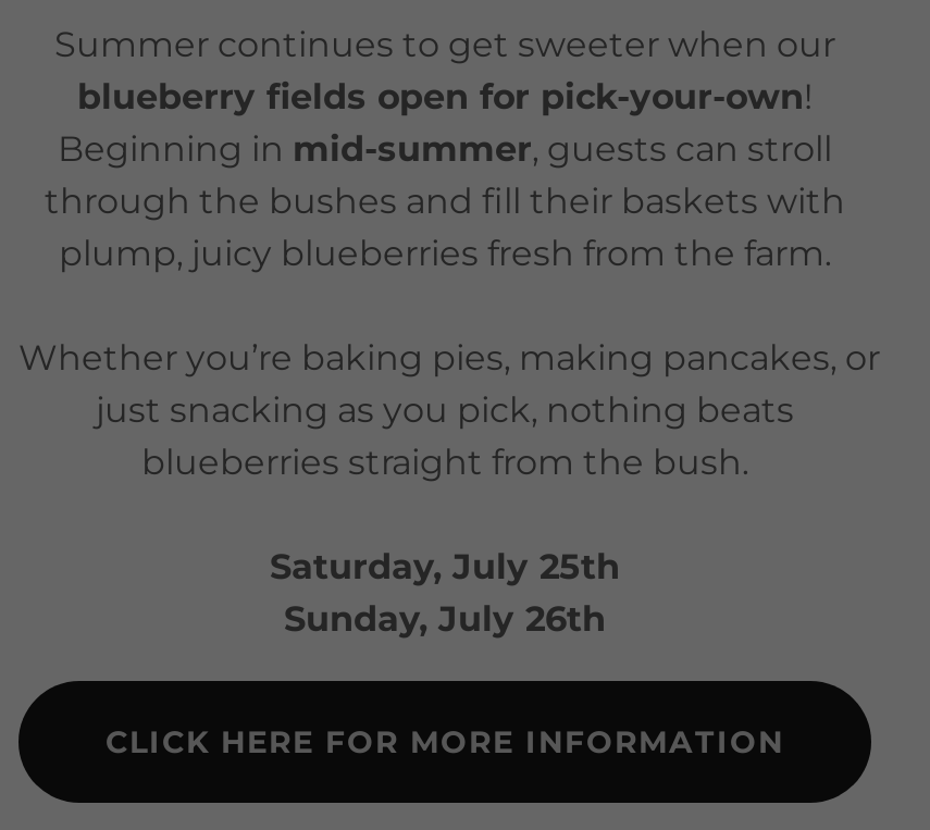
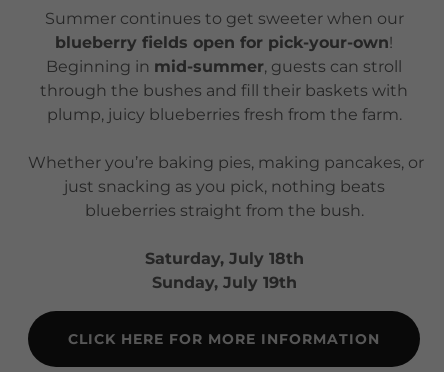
- Saturday, July 25th
+ Saturday, July 18th

- Sunday, July 26th
+ Sunday, July 19th
